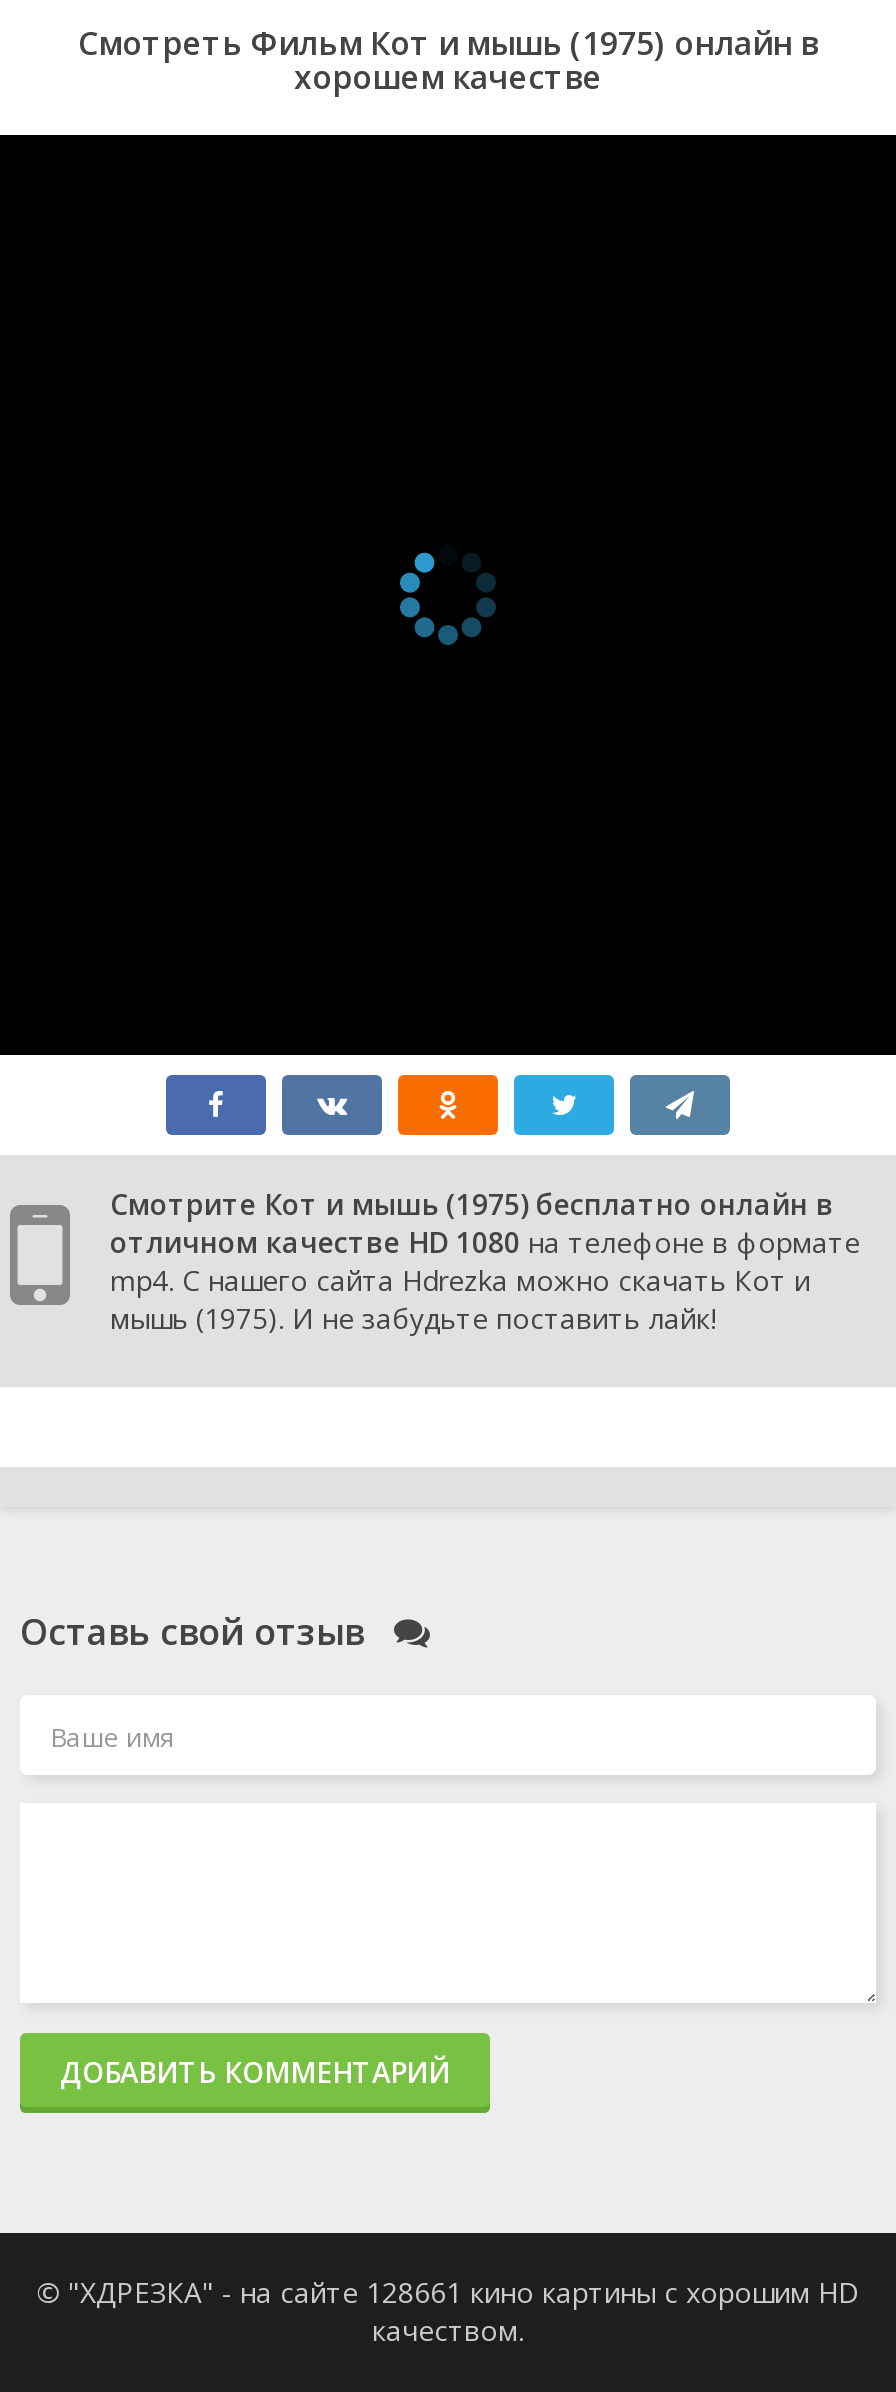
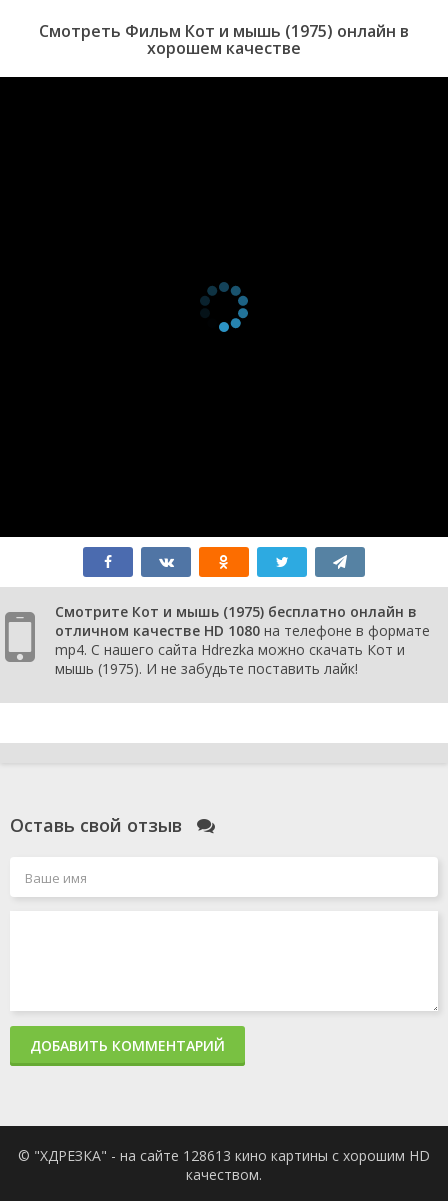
- [image]
+ [image]

- © "ХДРЕЗКА" - на сайте 128661 кино картины с хорошим HD
+ © "ХДРЕЗКА" - на сайте 128613 кино картины с хорошим HD
